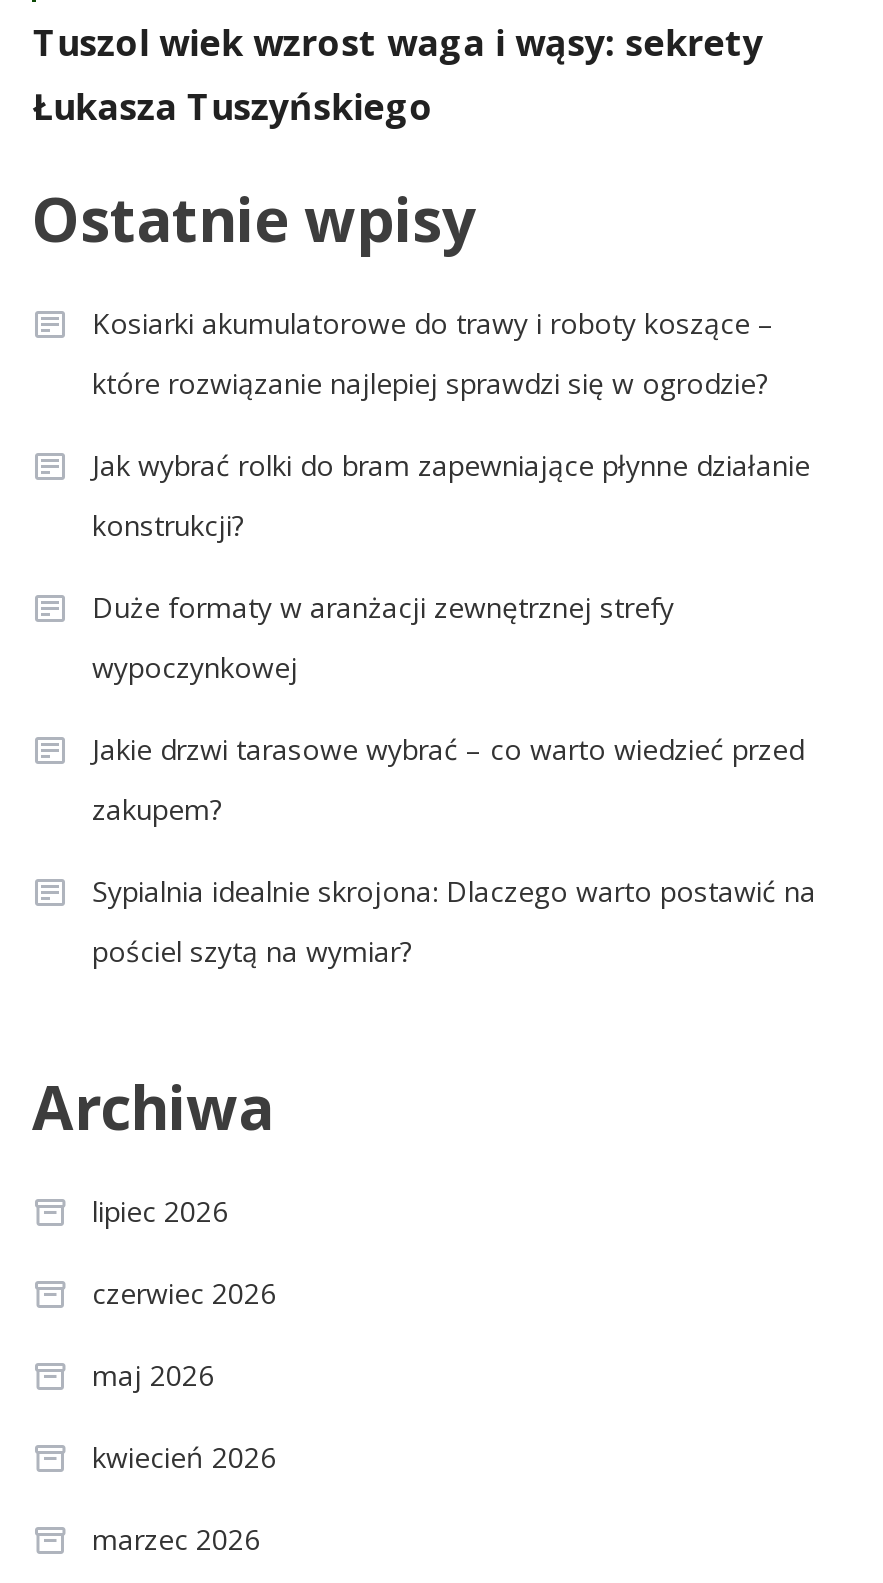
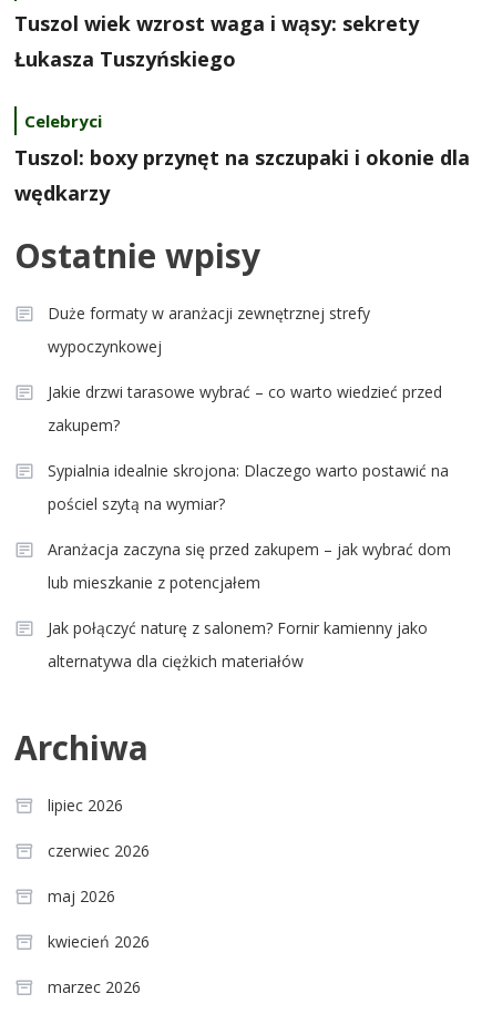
+ Celebryci
+ Tuszol: boxy przynęt na szczupaki i okonie dla
+ wędkarzy

- Kosiarki akumulatorowe do trawy i roboty koszące –
- które rozwiązanie najlepiej sprawdzi się w ogrodzie?
- Jak wybrać rolki do bram zapewniające płynne działanie
- konstrukcji?

moved up: Duże formaty w aranżacji zewnętrznej strefy | wypoczynkowej | Jakie drzwi tarasowe wybrać – co warto wiedzieć przed | zakupem? | Sypialnia idealnie skrojona: Dlaczego warto postawić na | pościel szytą na wymiar?

+ Aranżacja zaczyna się przed zakupem – jak wybrać dom
+ lub mieszkanie z potencjałem
+ Jak połączyć naturę z salonem? Fornir kamienny jako
+ alternatywa dla ciężkich materiałów
